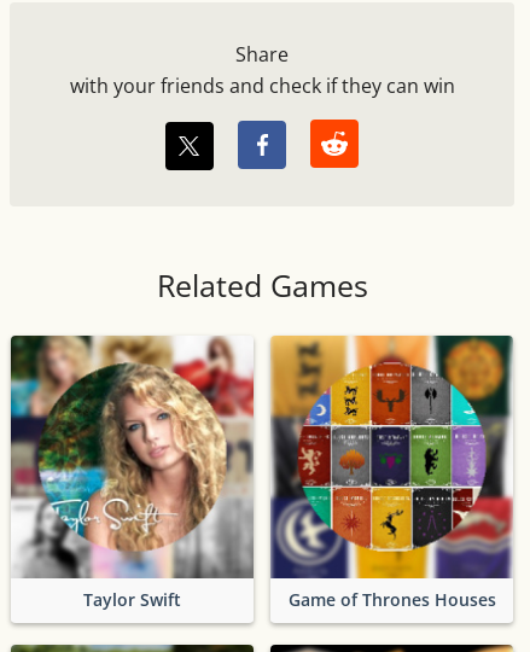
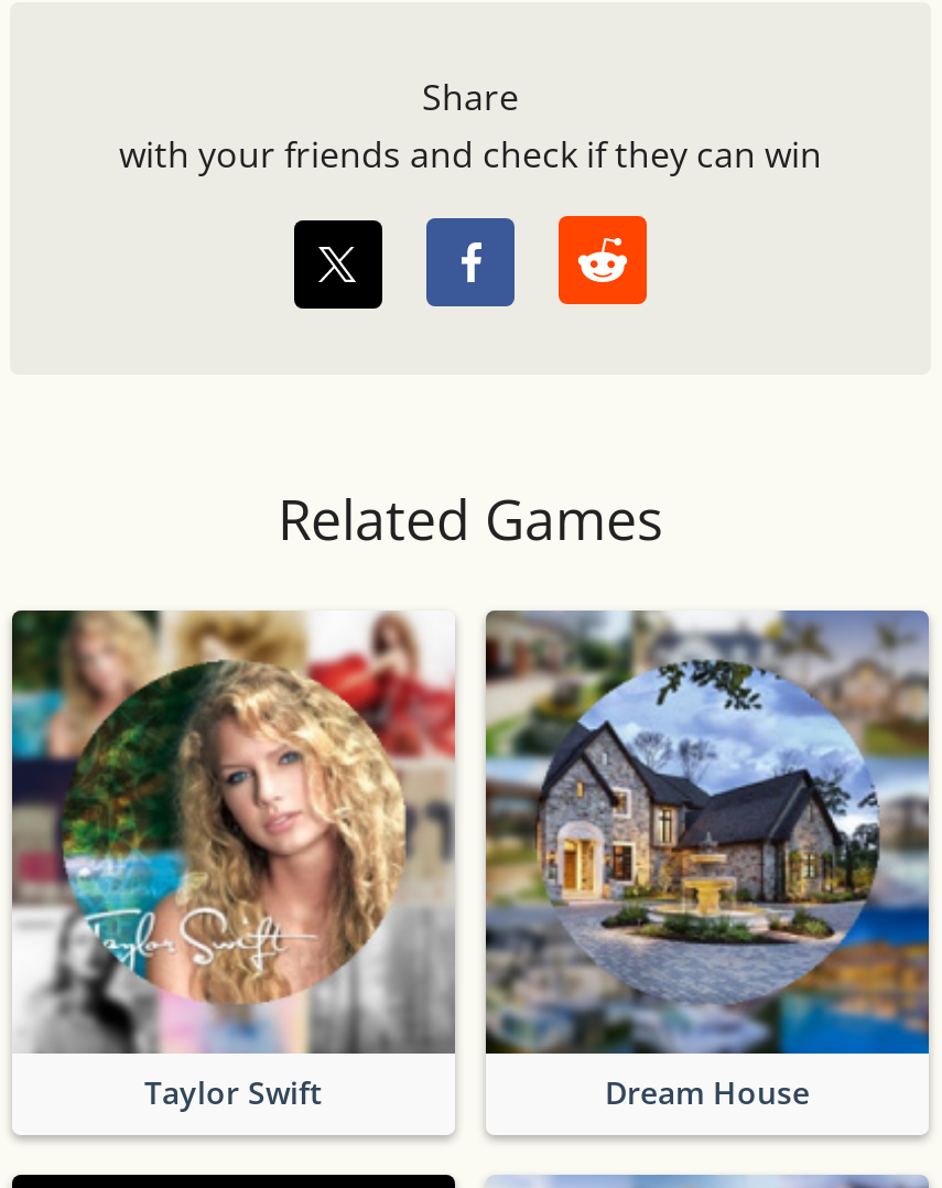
- [image]
- Game of Thrones Houses
+ [image]
+ Dream House
